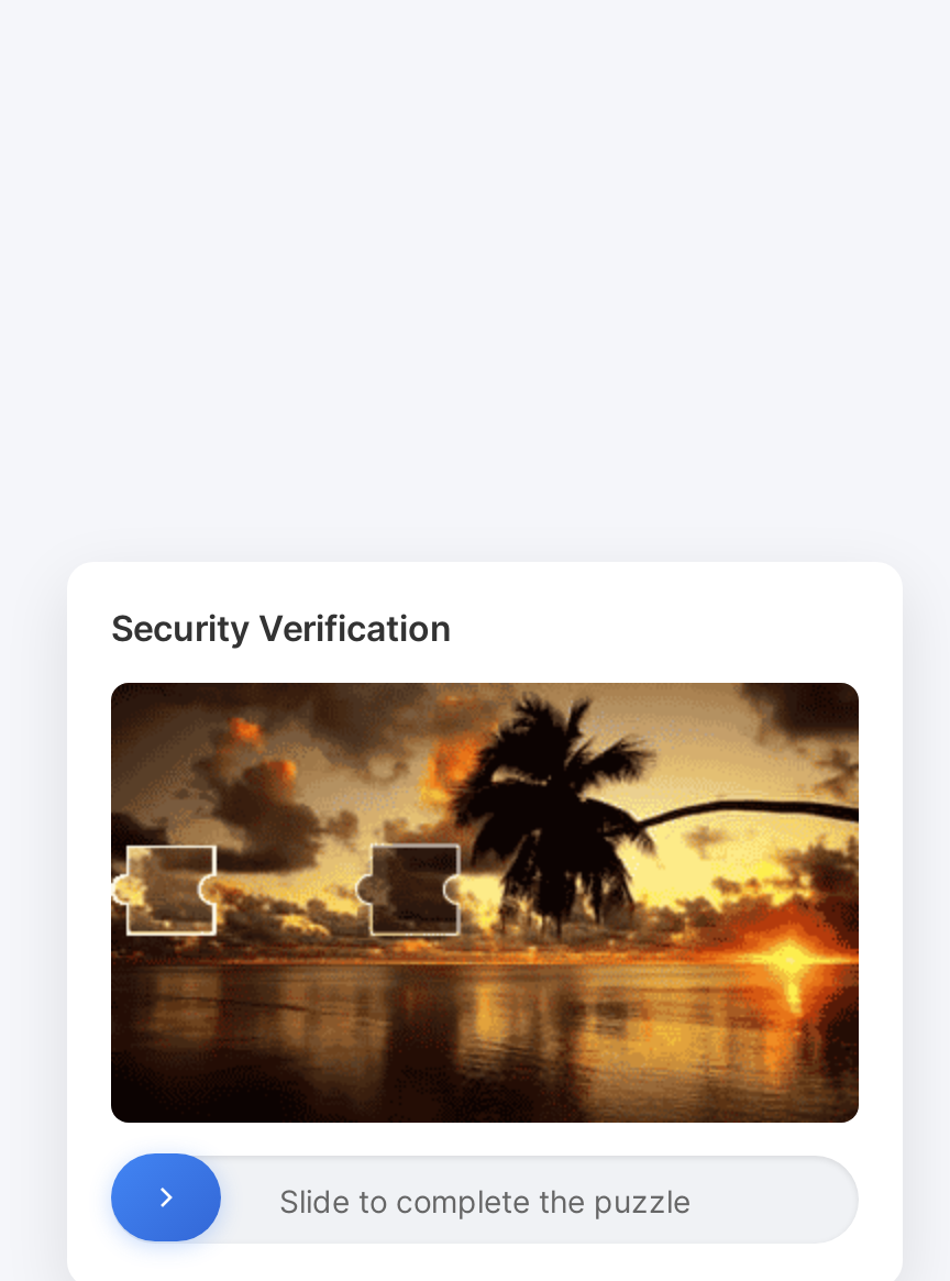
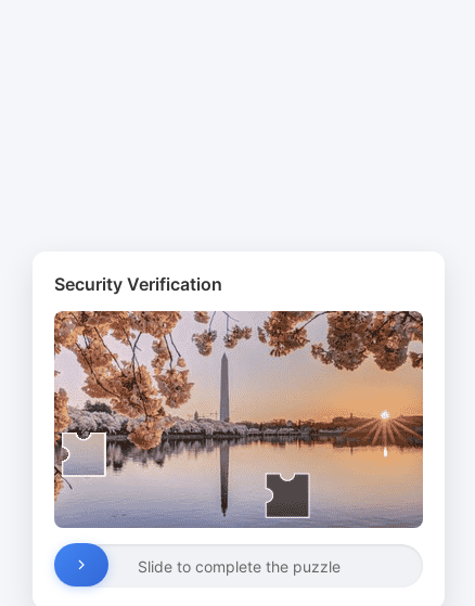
- [image]
+ [image]
